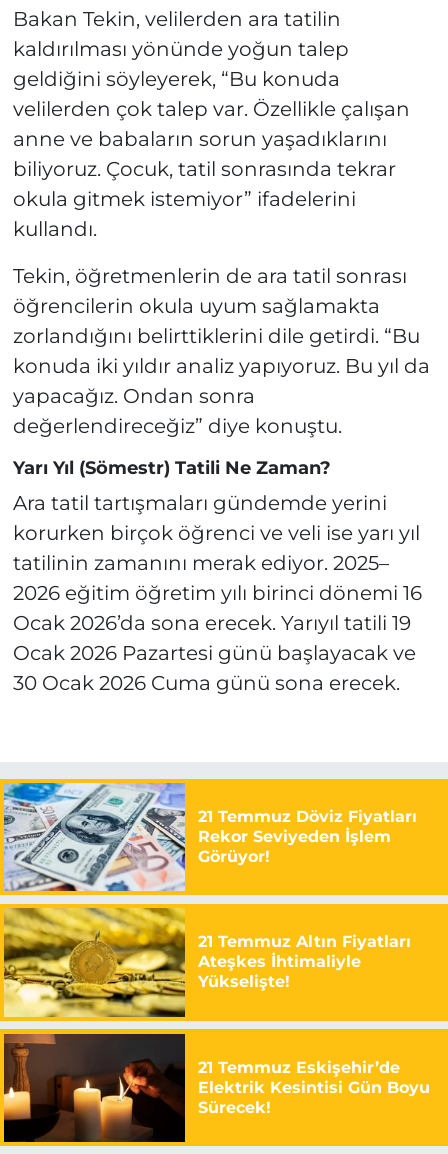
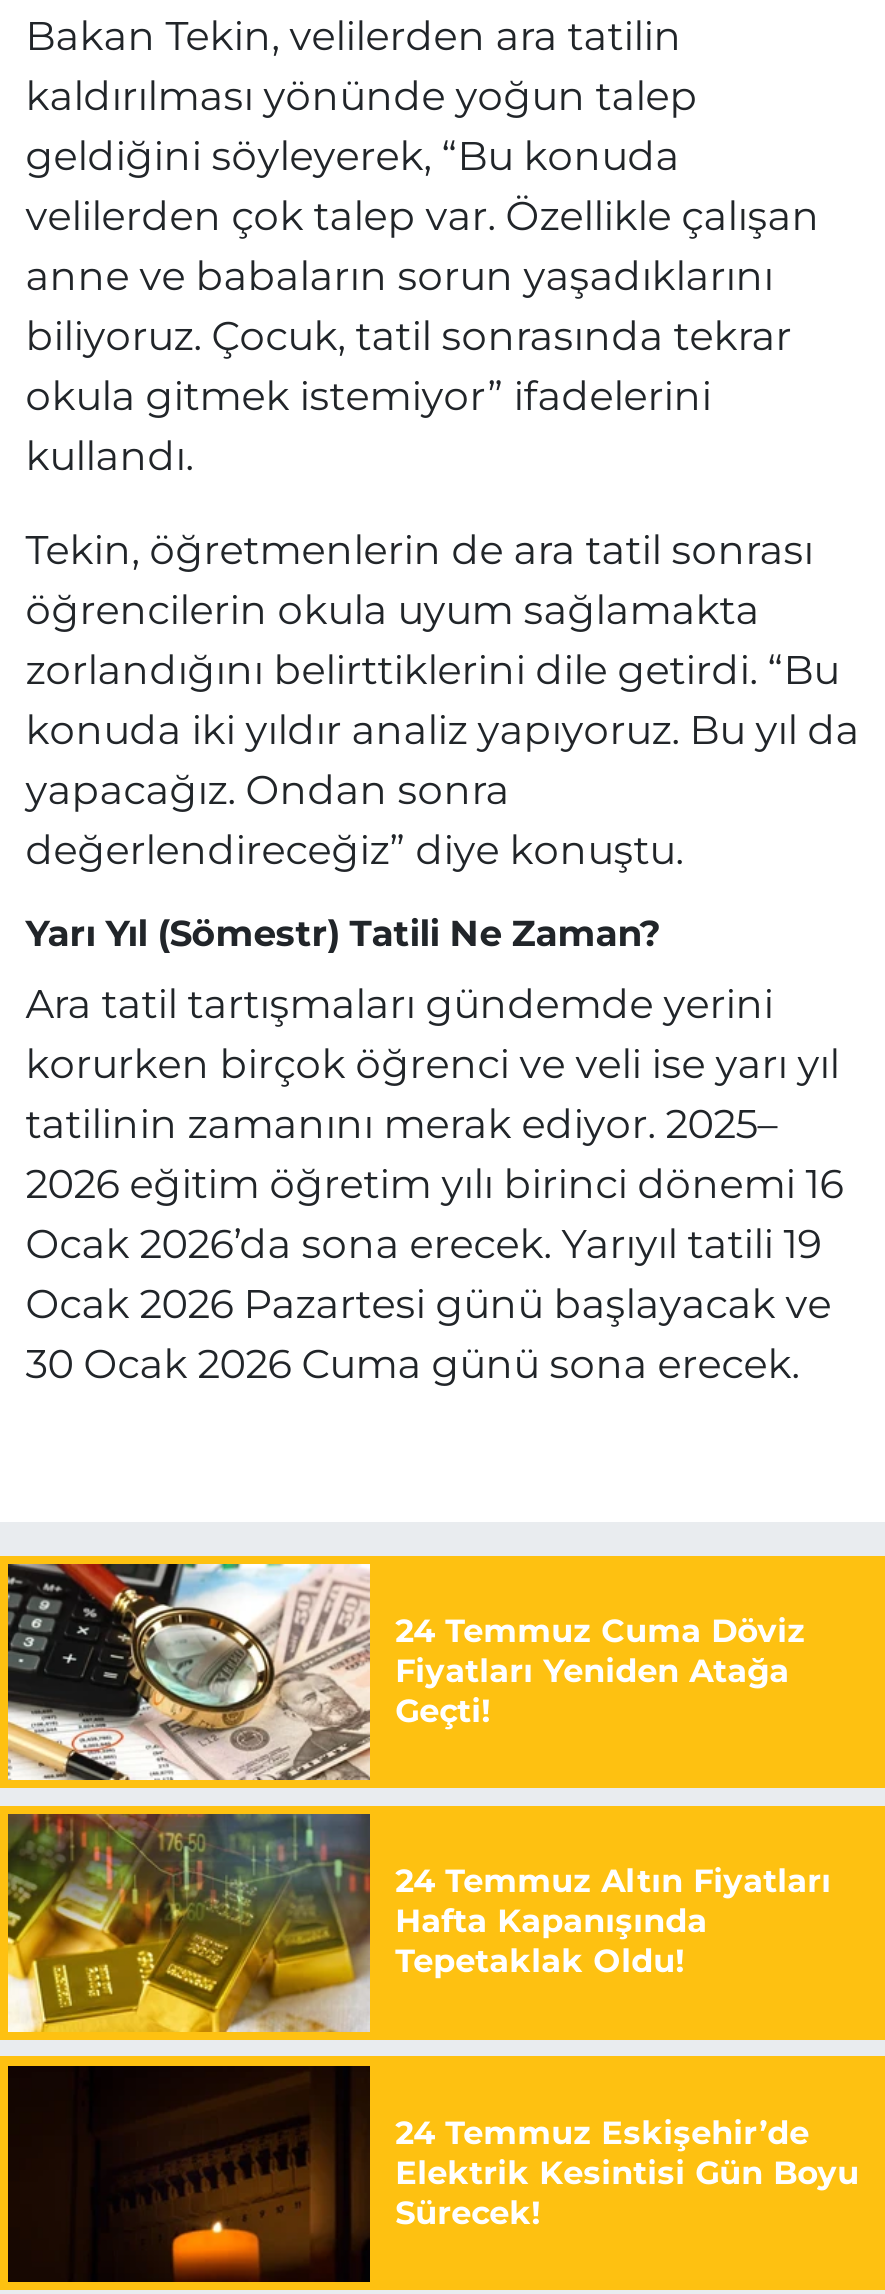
- [image]
- 21 Temmuz Döviz Fiyatları
- Rekor Seviyeden İşlem
- Görüyor!
+ [image]
+ 24 Temmuz Cuma Döviz
+ Fiyatları Yeniden Atağa
+ Geçti!

- [image]
- 21 Temmuz Altın Fiyatları
- Ateşkes İhtimaliyle
- Yükselişte!
+ [image]
+ 24 Temmuz Altın Fiyatları
+ Hafta Kapanışında
+ Tepetaklak Oldu!

- [image]
- 21 Temmuz Eskişehir’de
+ [image]
+ 24 Temmuz Eskişehir’de
